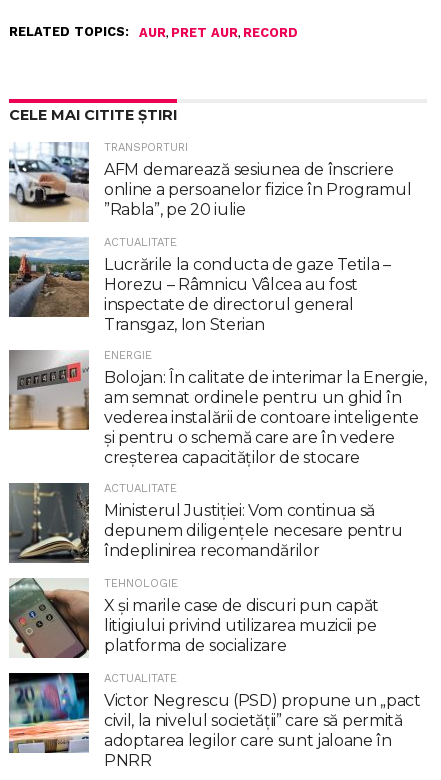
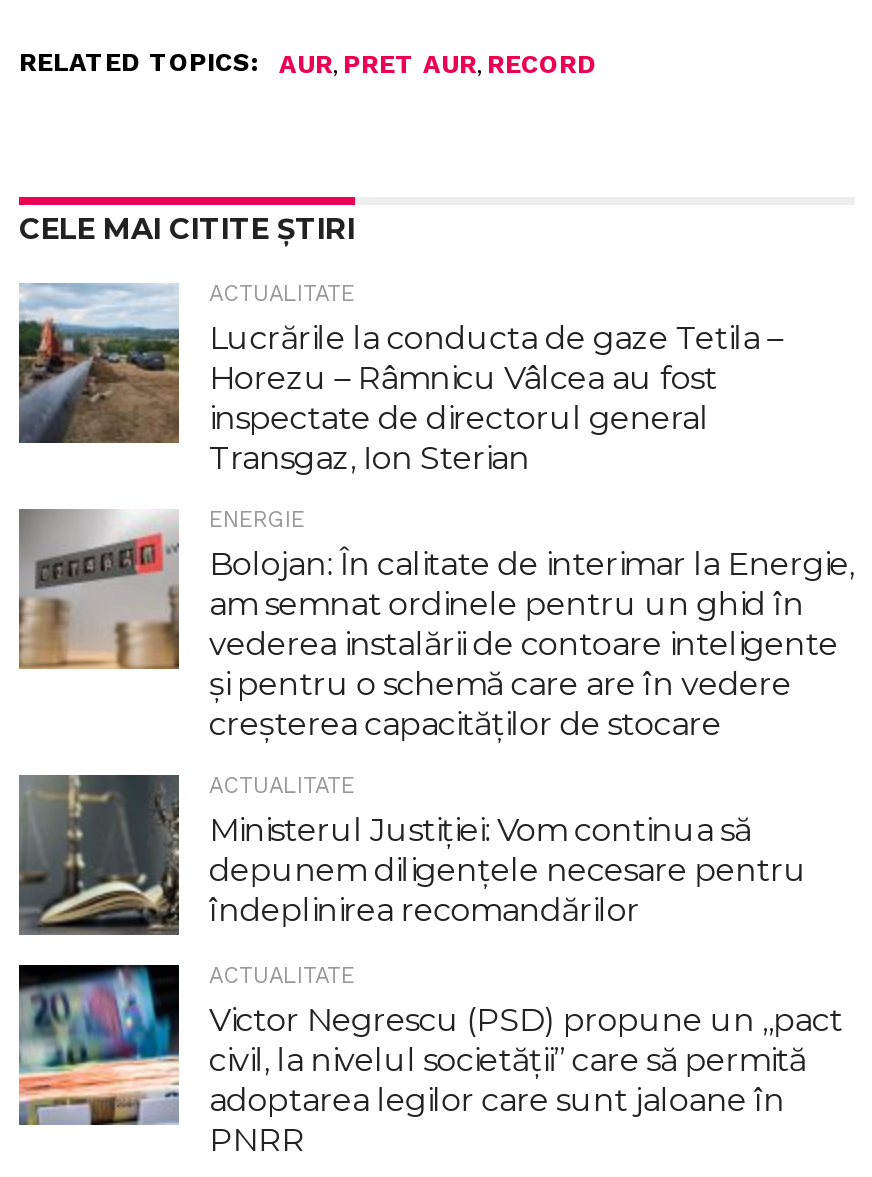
- [image]
- TRANSPORTURI
- AFM demarează sesiunea de înscriere
- online a persoanelor fizice în Programul
- ”Rabla”, pe 20 iulie

- [image]
- TEHNOLOGIE
- X şi marile case de discuri pun capăt
- litigiului privind utilizarea muzicii pe
- platforma de socializare
